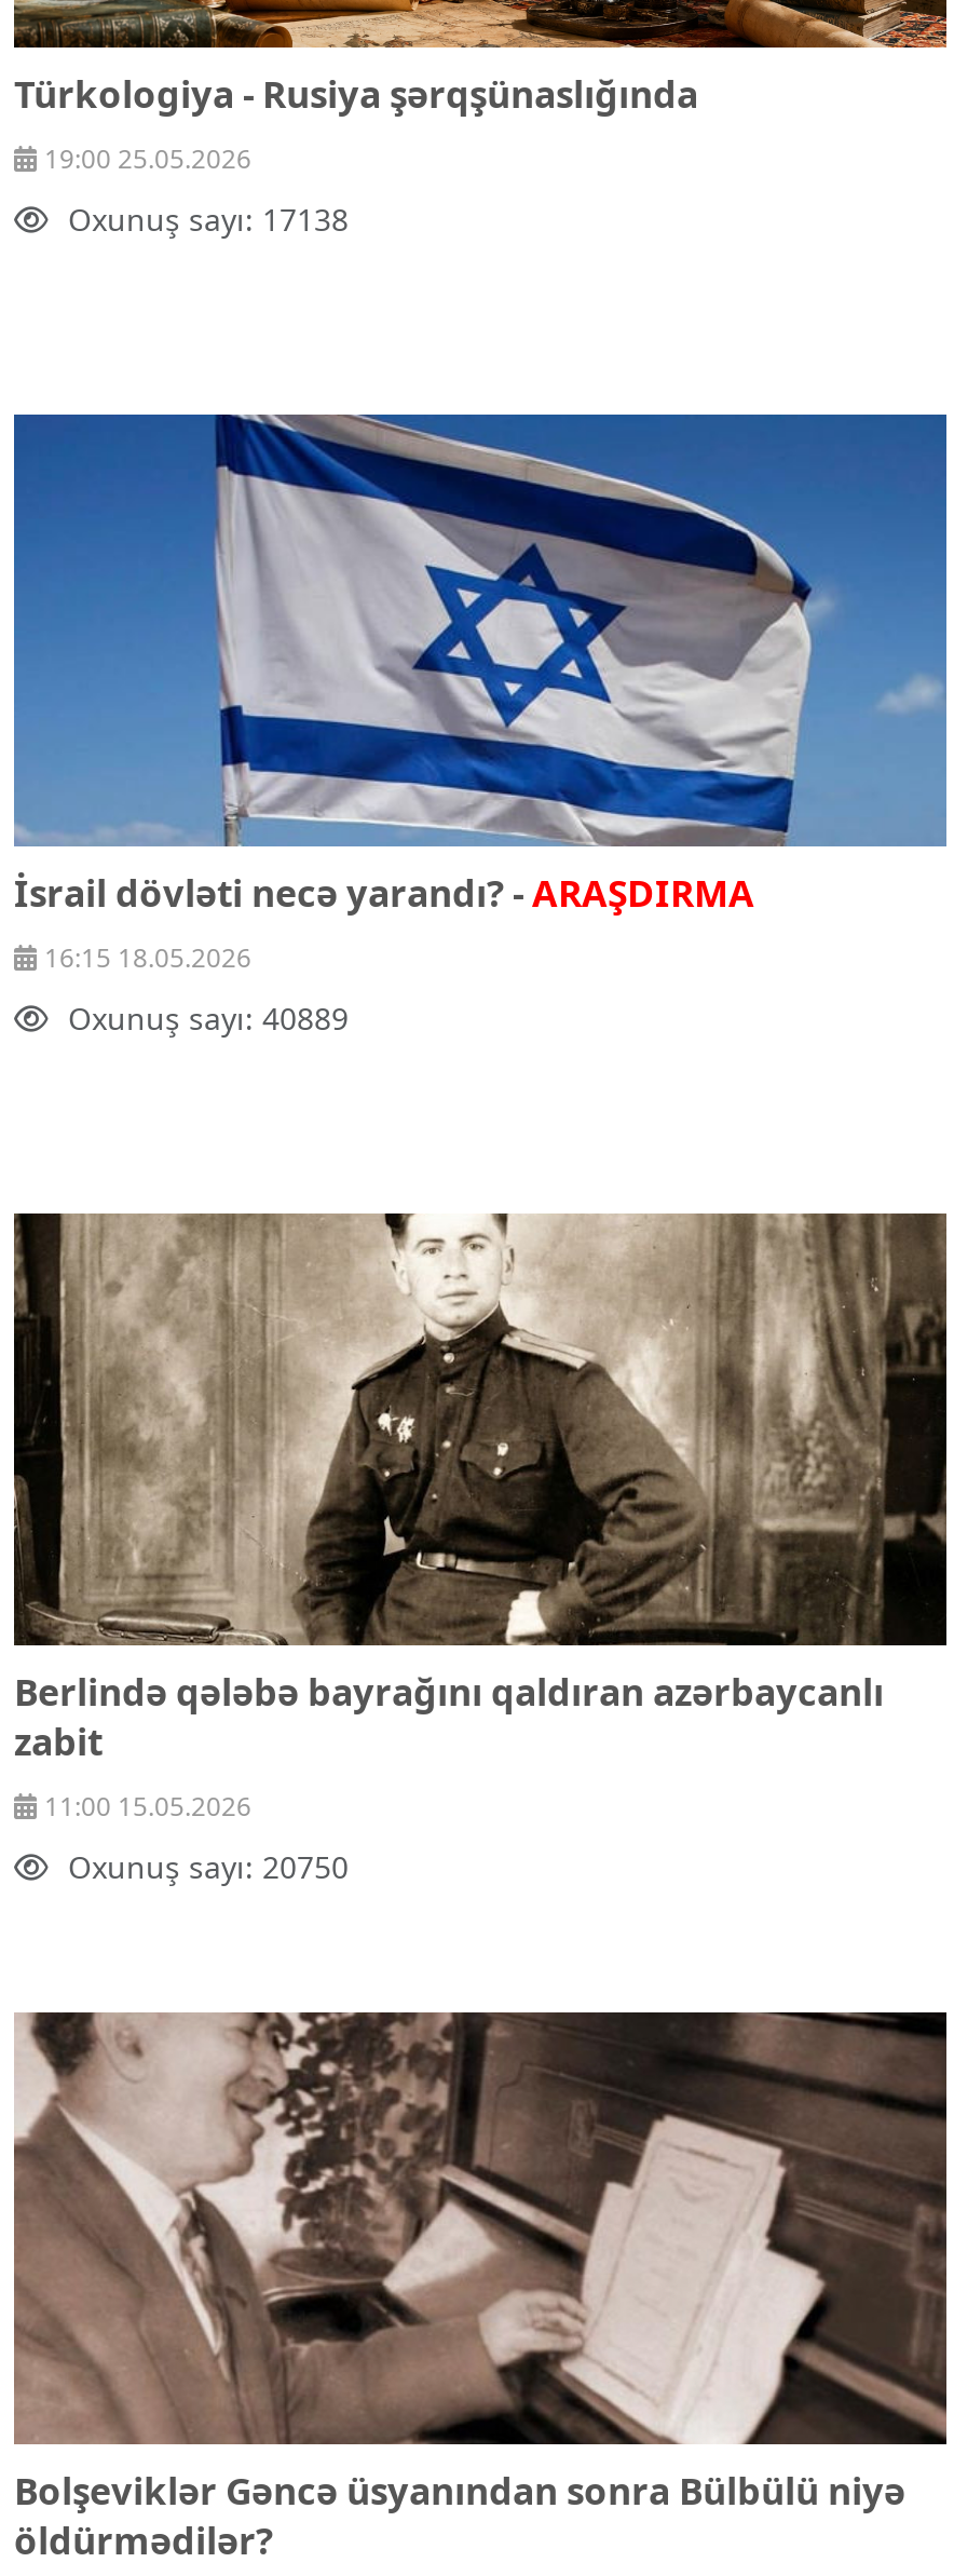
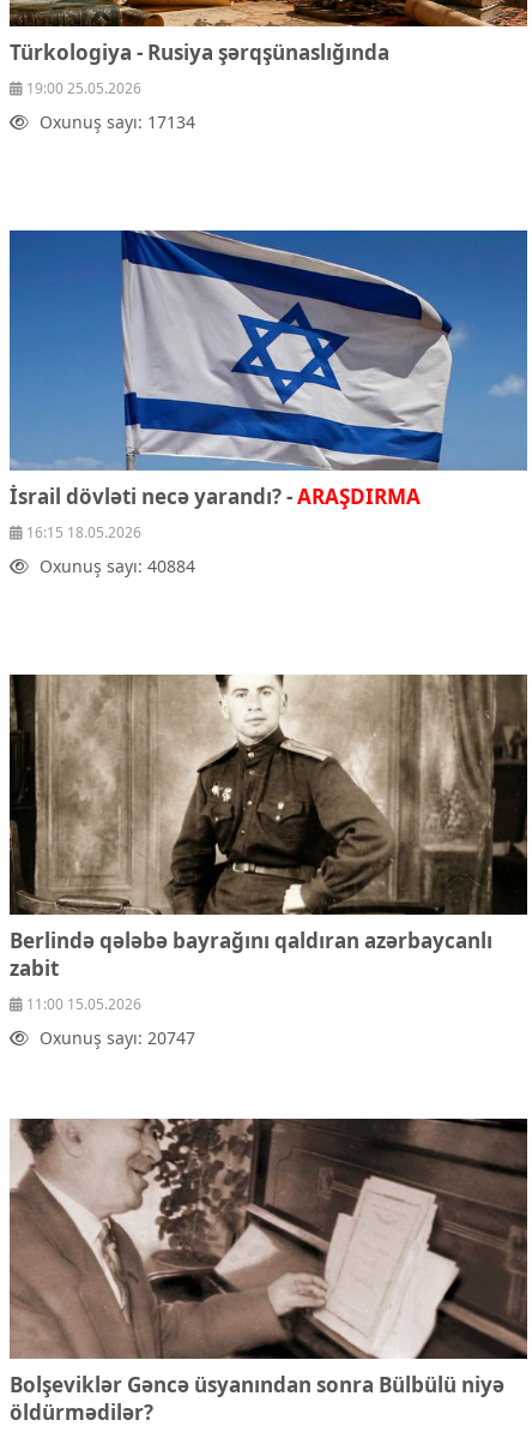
- Oxunuş sayı: 17138
+ Oxunuş sayı: 17134

- Oxunuş sayı: 40889
+ Oxunuş sayı: 40884

- Oxunuş sayı: 20750
+ Oxunuş sayı: 20747
